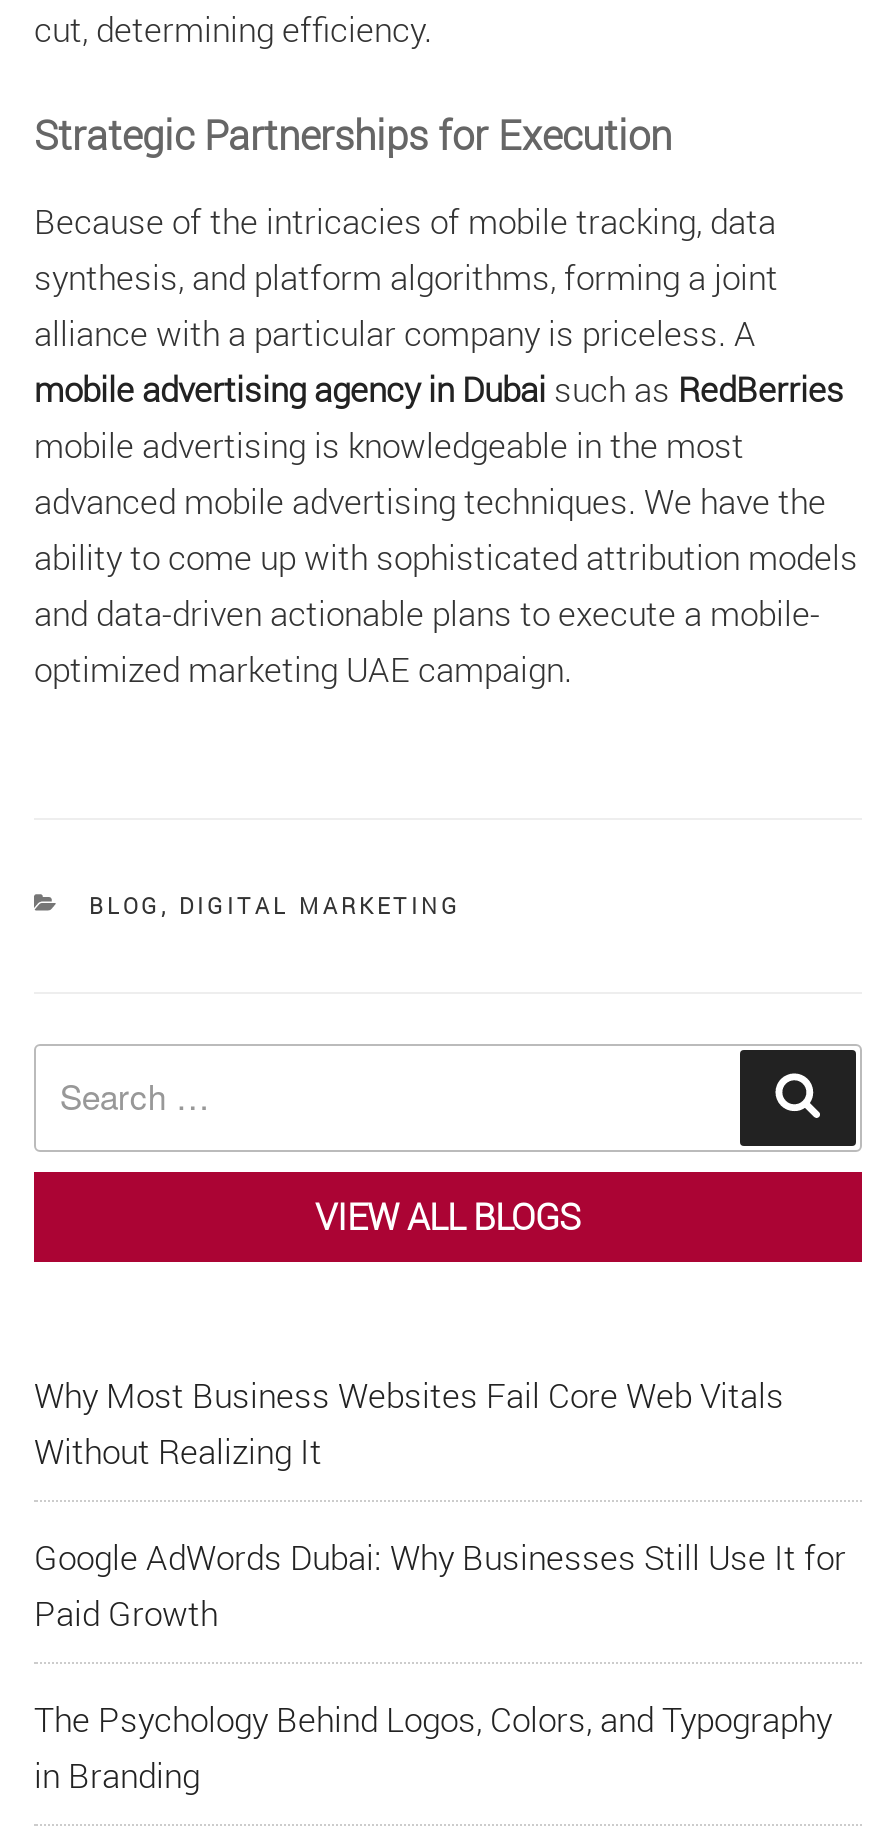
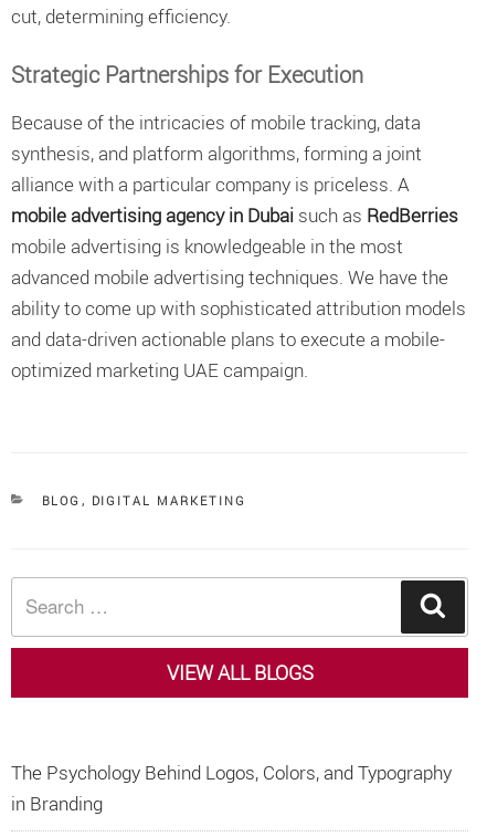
- Why Most Business Websites Fail Core Web Vitals
- Without Realizing It
- Google AdWords Dubai: Why Businesses Still Use It for
- Paid Growth
